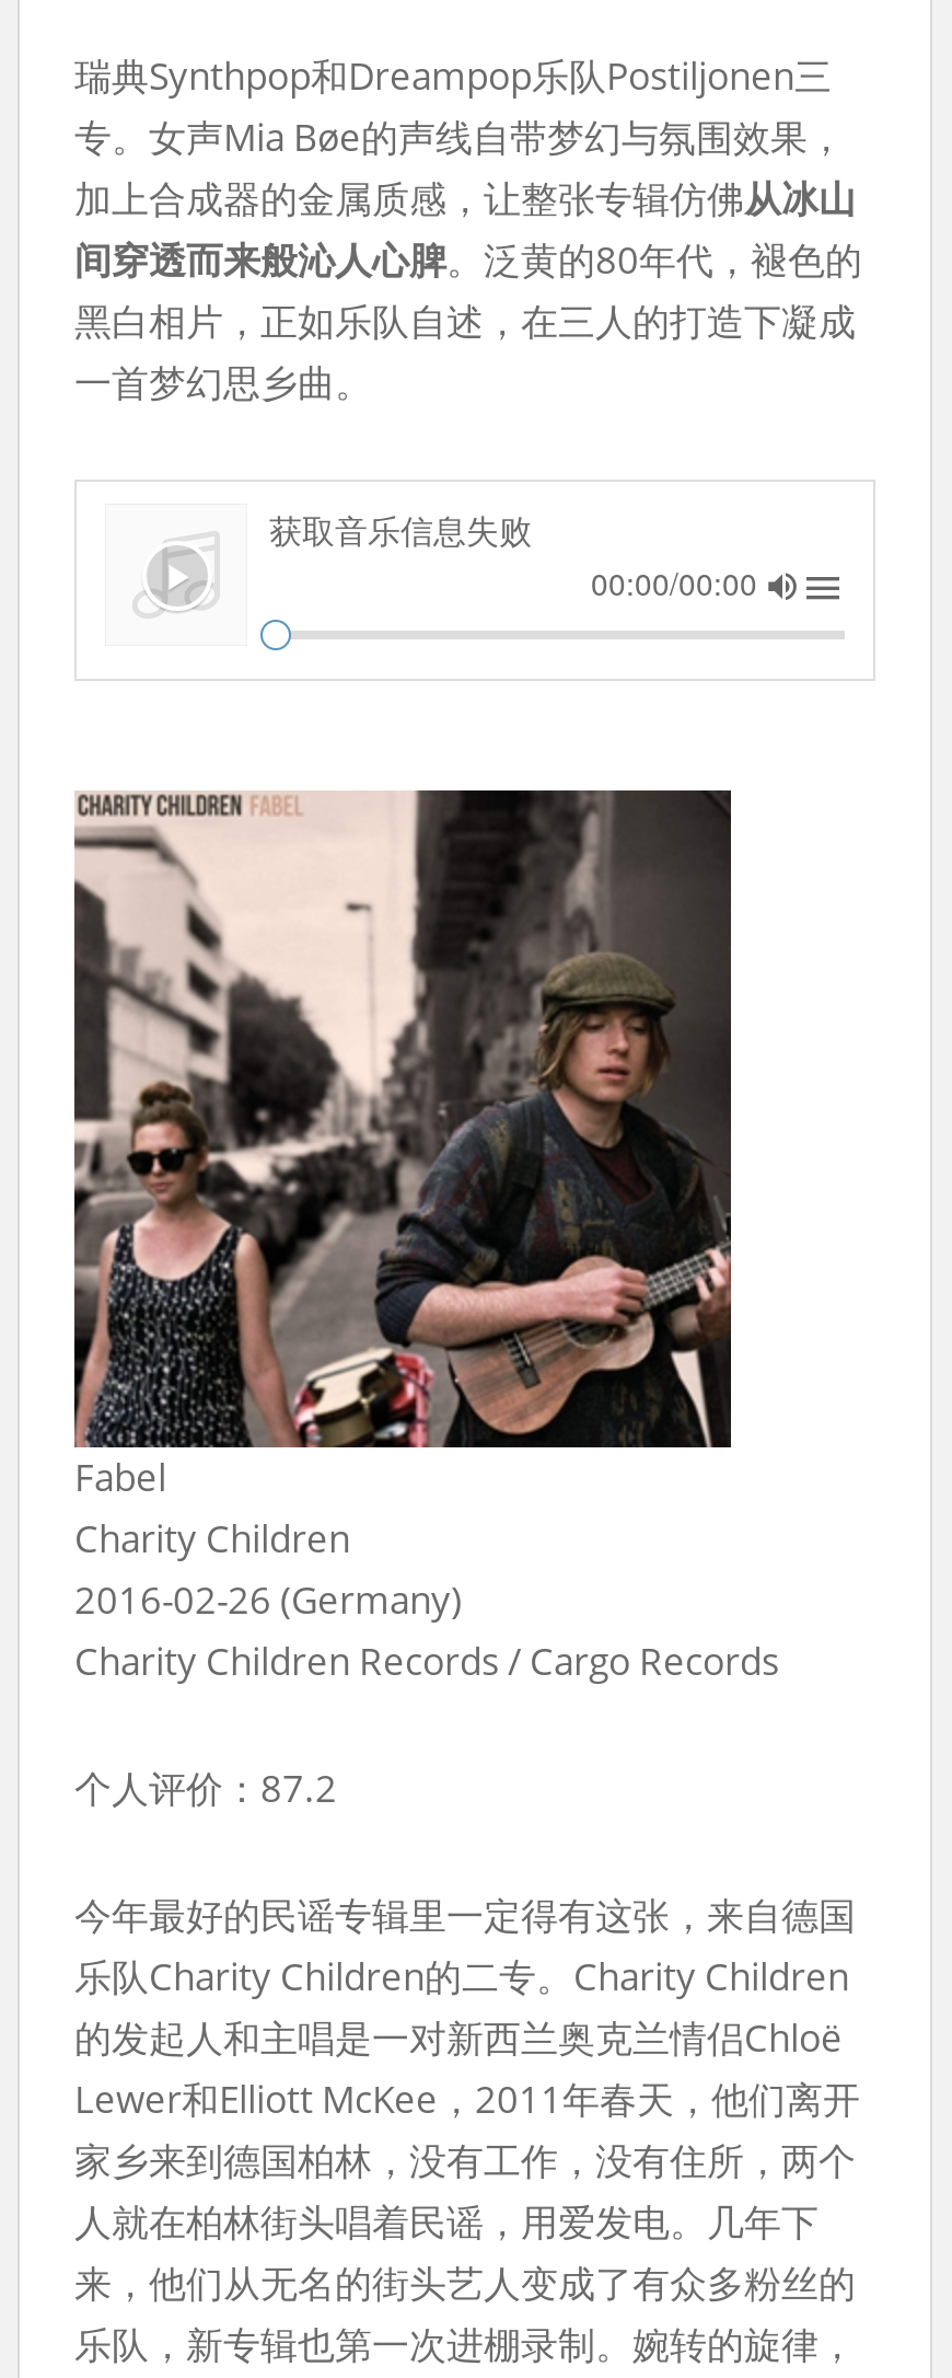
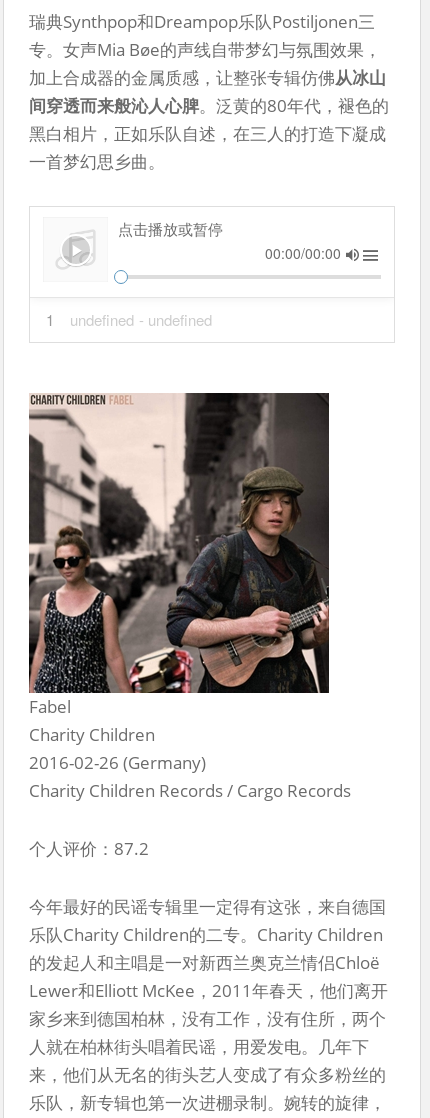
- 获取音乐信息失败
+ 点击播放或暂停

+ 1
+ undefined - undefined
